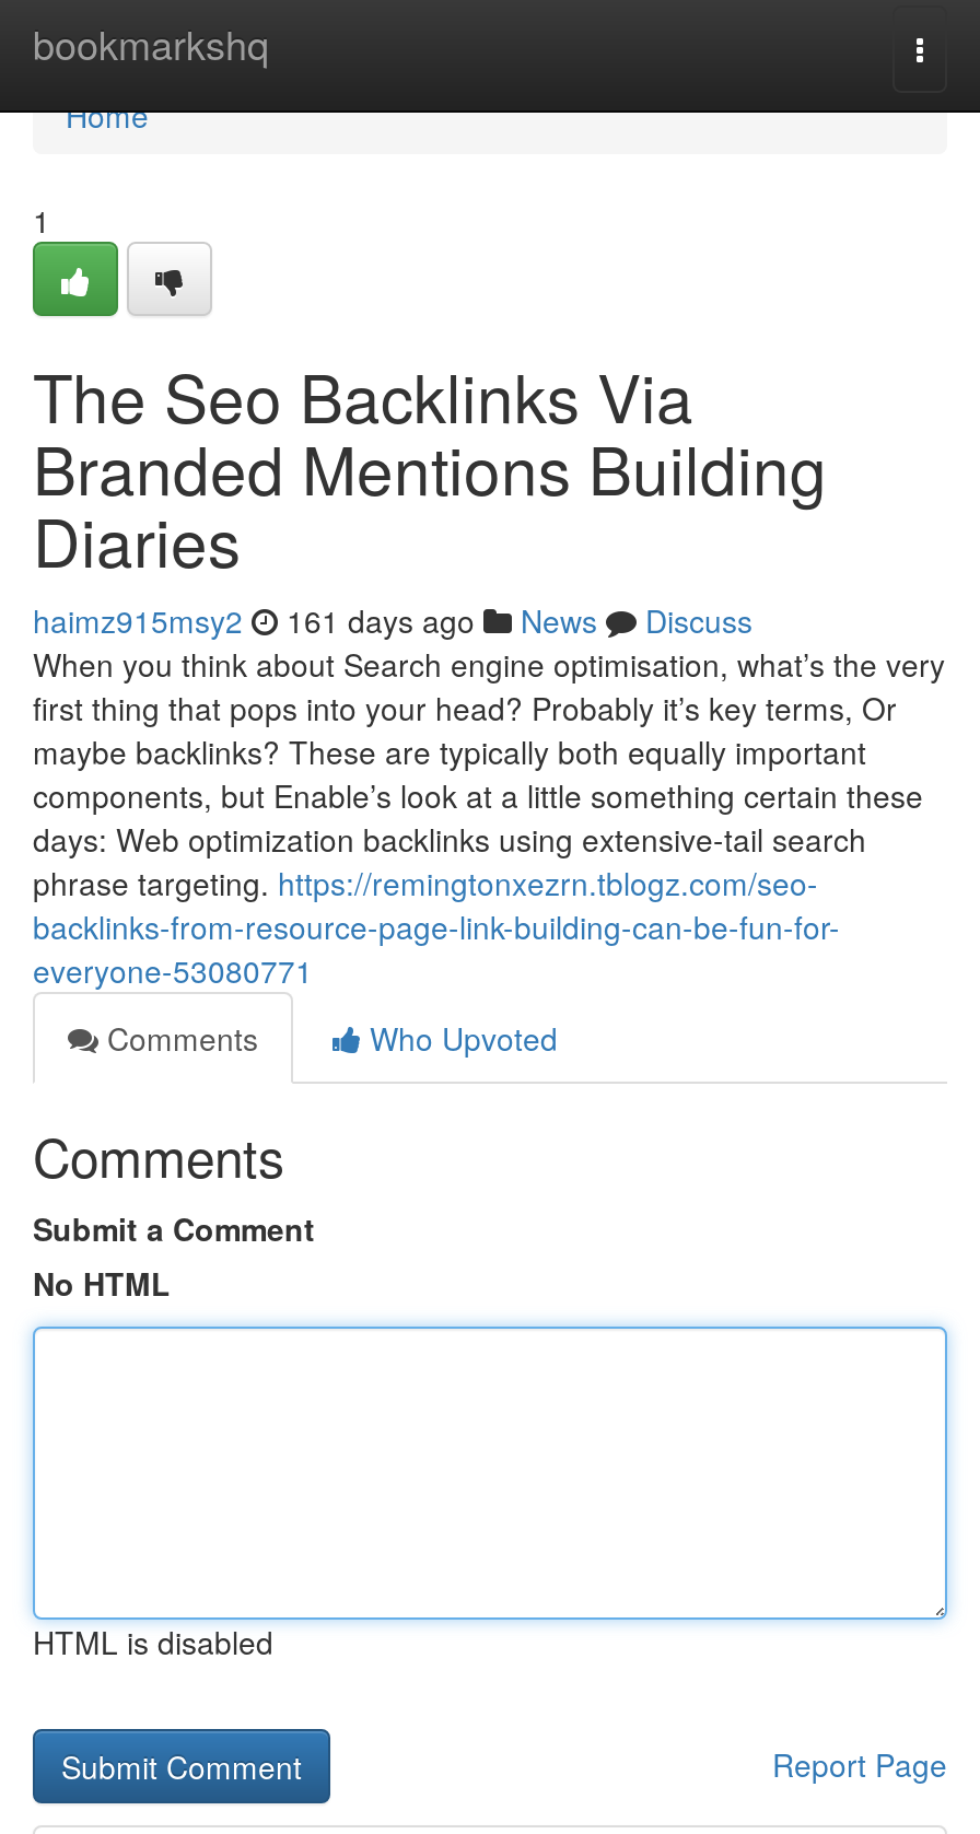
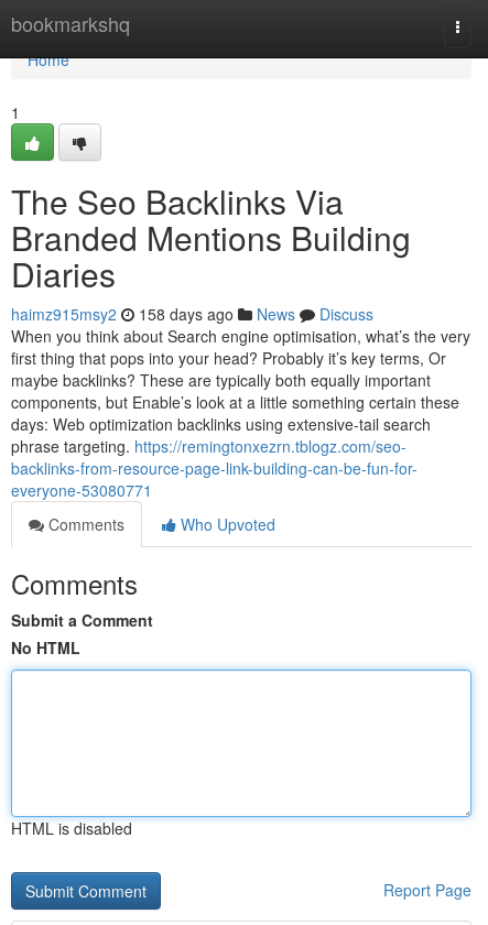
- haimz915msy2 161 days ago News Discuss
+ haimz915msy2 158 days ago News Discuss
